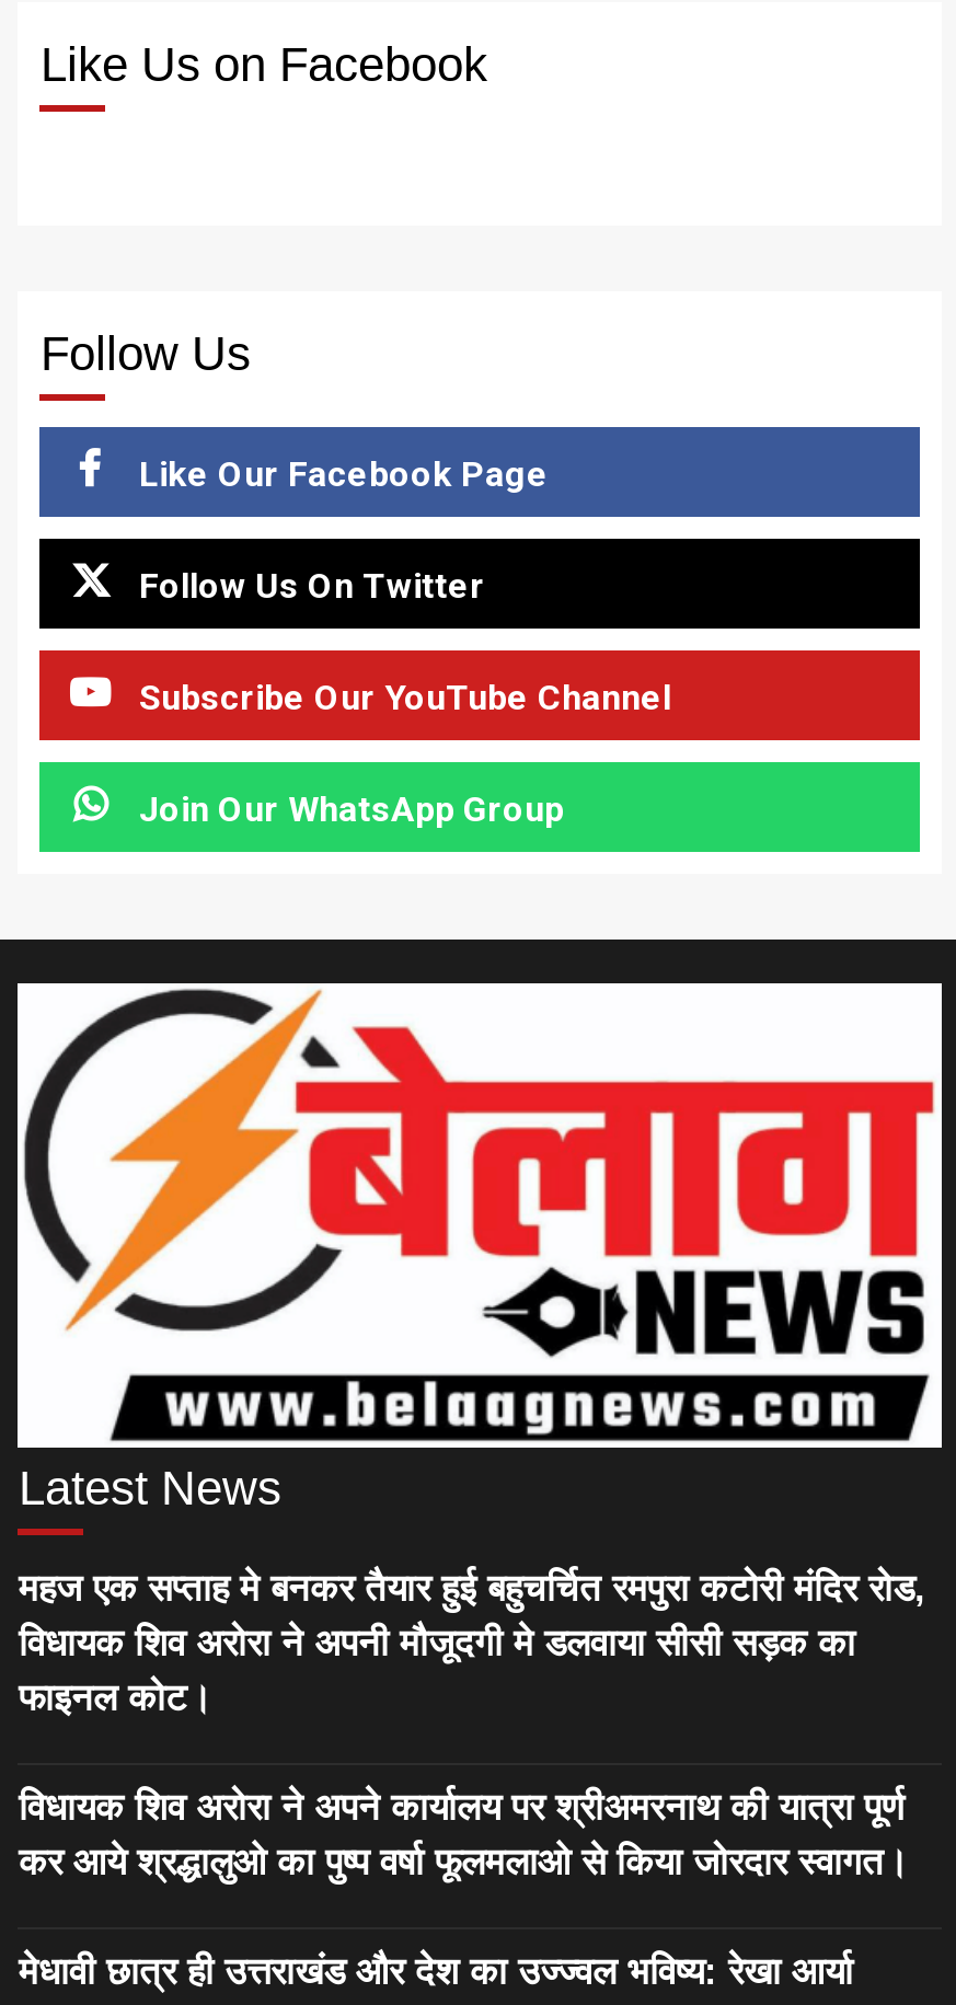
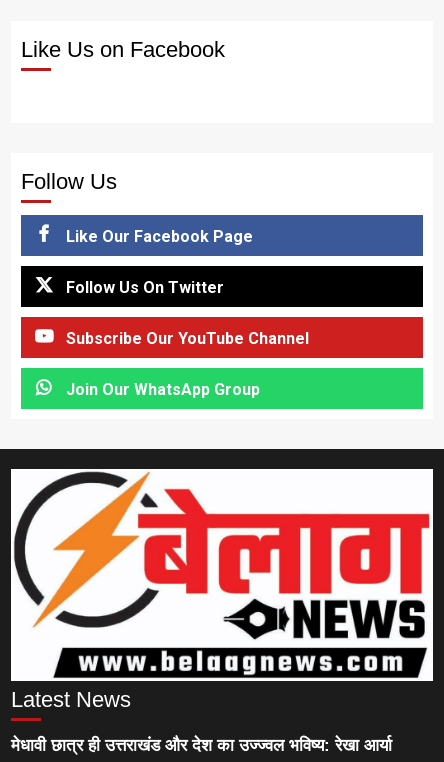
- महज एक सप्ताह मे बनकर तैयार हुई बहुचर्चित रमपुरा कटोरी मंदिर रोड,
- विधायक शिव अरोरा ने अपनी मौजूदगी मे डलवाया सीसी सड़क का
- फाइनल कोट।
- विधायक शिव अरोरा ने अपने कार्यालय पर श्रीअमरनाथ की यात्रा पूर्ण
- कर आये श्रद्धालुओ का पुष्प वर्षा फूलमलाओ से किया जोरदार स्वागत।
